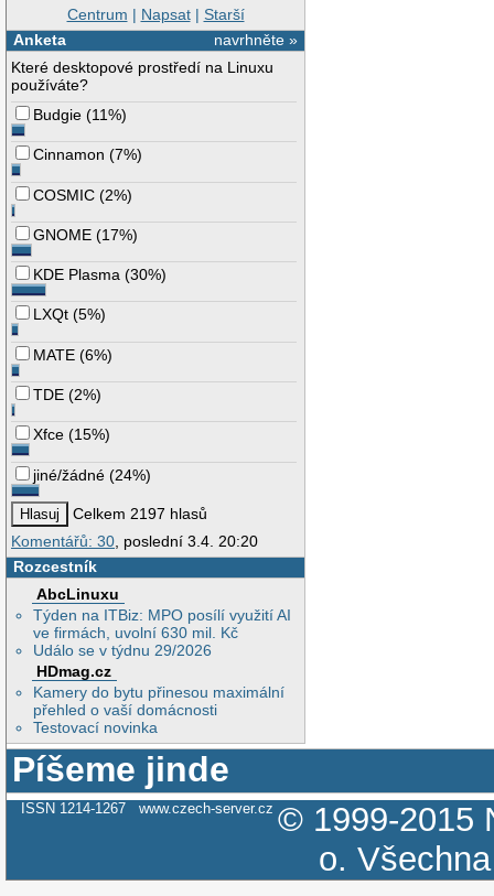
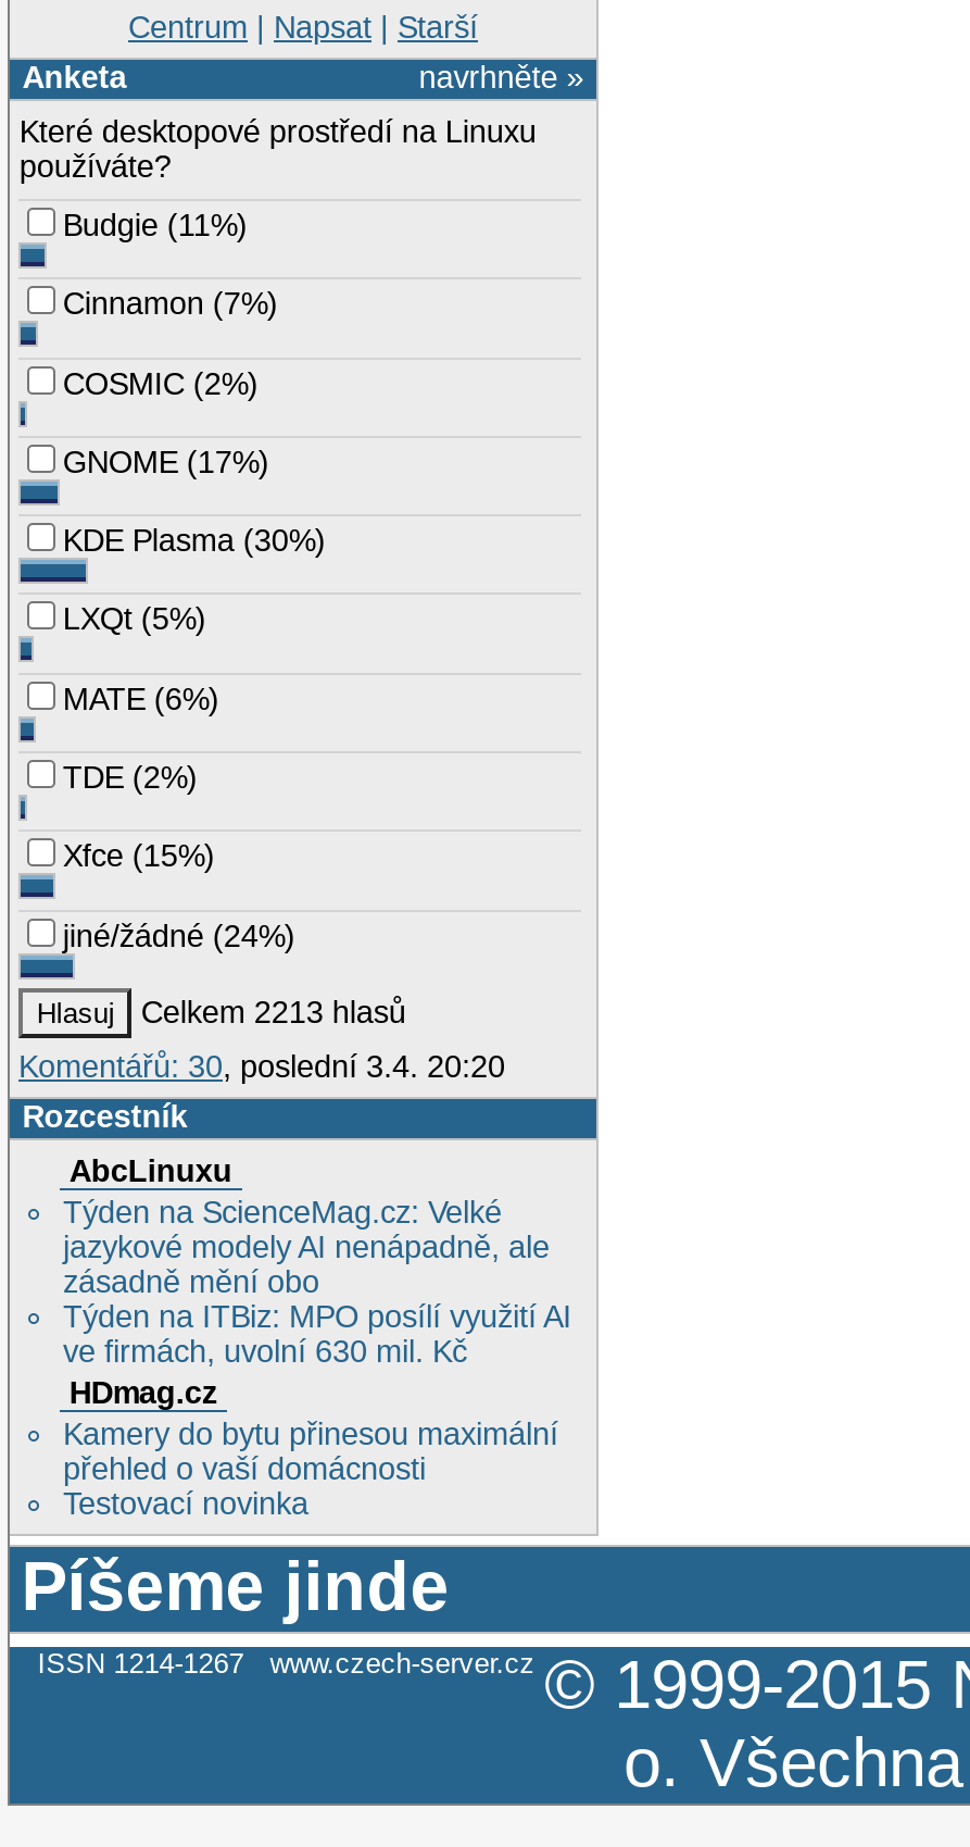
- Celkem 2197 hlasů
+ Celkem 2213 hlasů

+ Týden na ScienceMag.cz: Velké
+ jazykové modely AI nenápadně, ale
+ zásadně mění obo

moved down: Týden na ITBiz: MPO posílí využití AI | ve firmách, uvolní 630 mil. Kč

- Událo se v týdnu 29/2026
